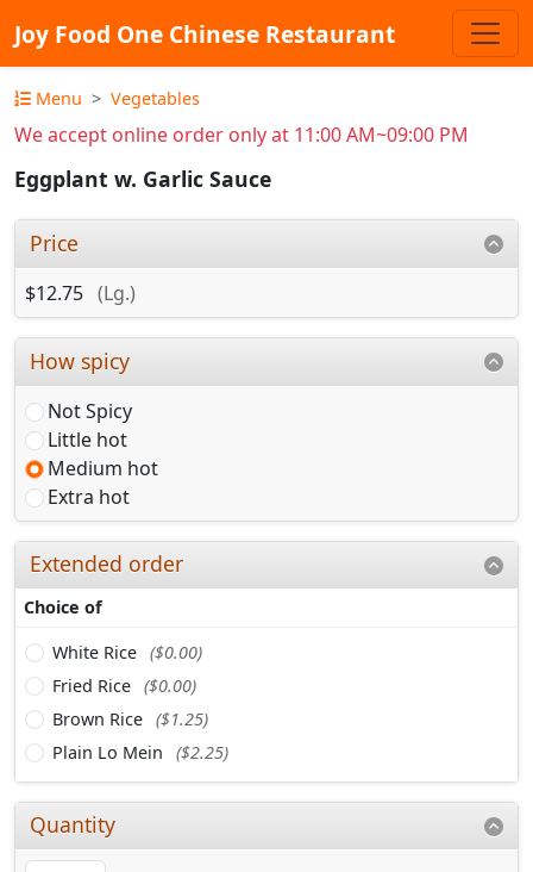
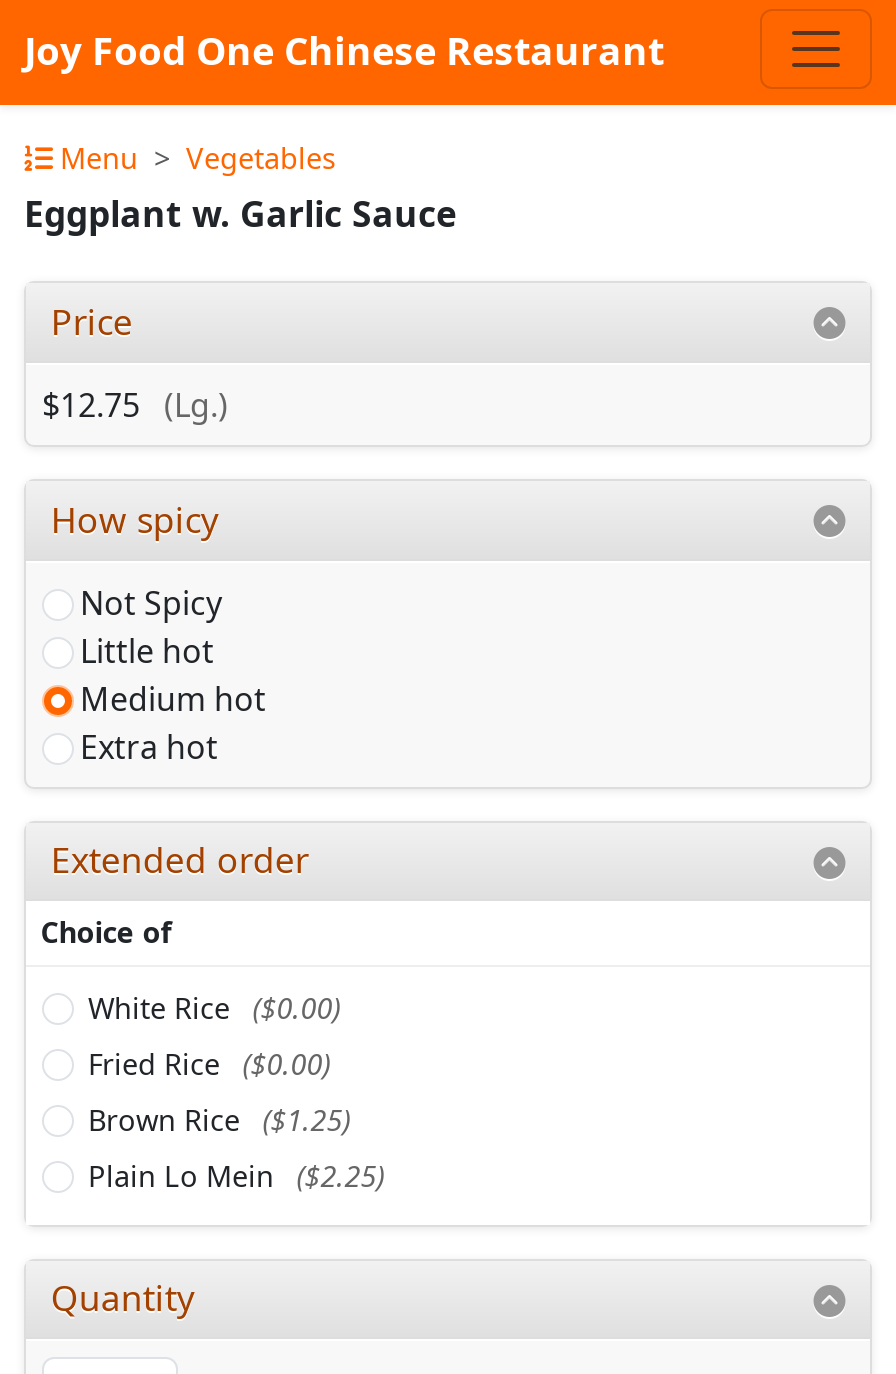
- We accept online order only at 11:00 AM~09:00 PM
